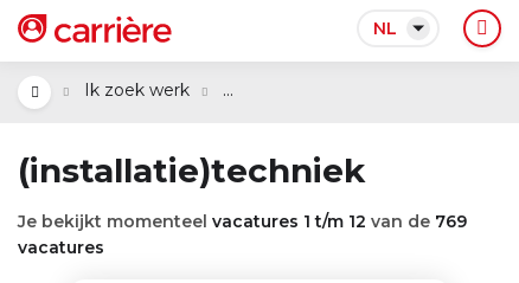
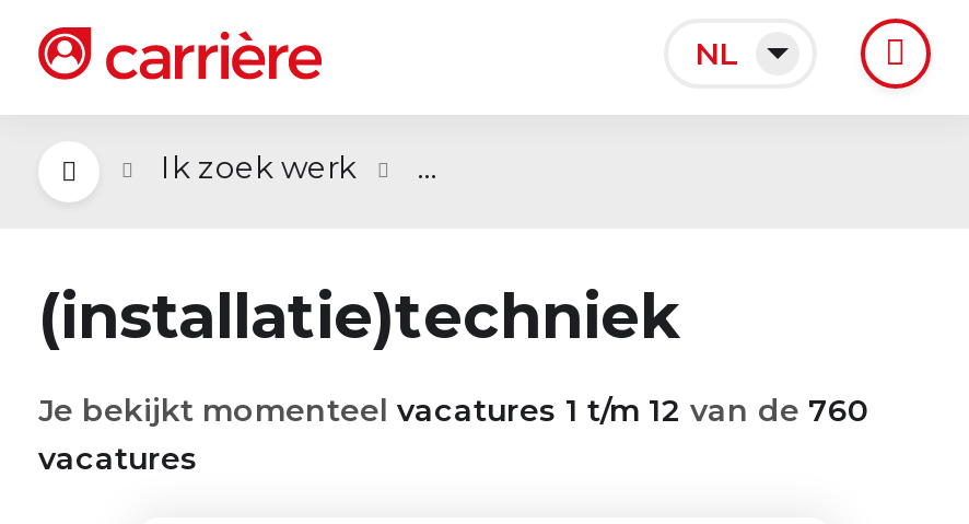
- Je bekijkt momenteel vacatures 1 t/m 12 van de 769
+ Je bekijkt momenteel vacatures 1 t/m 12 van de 760
